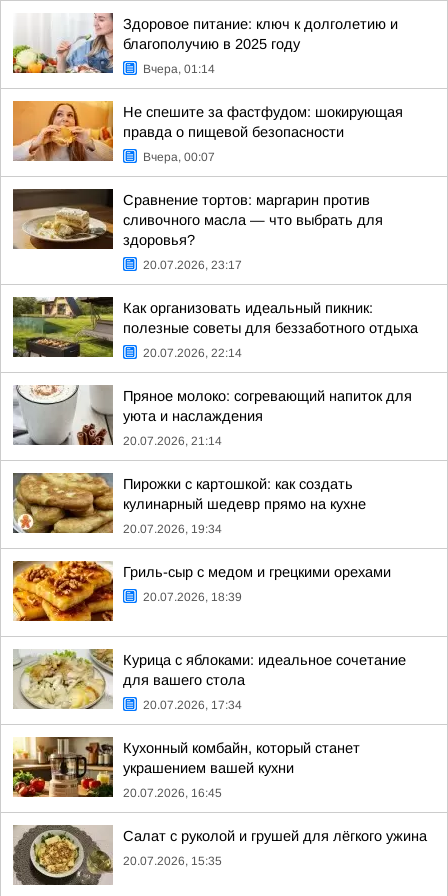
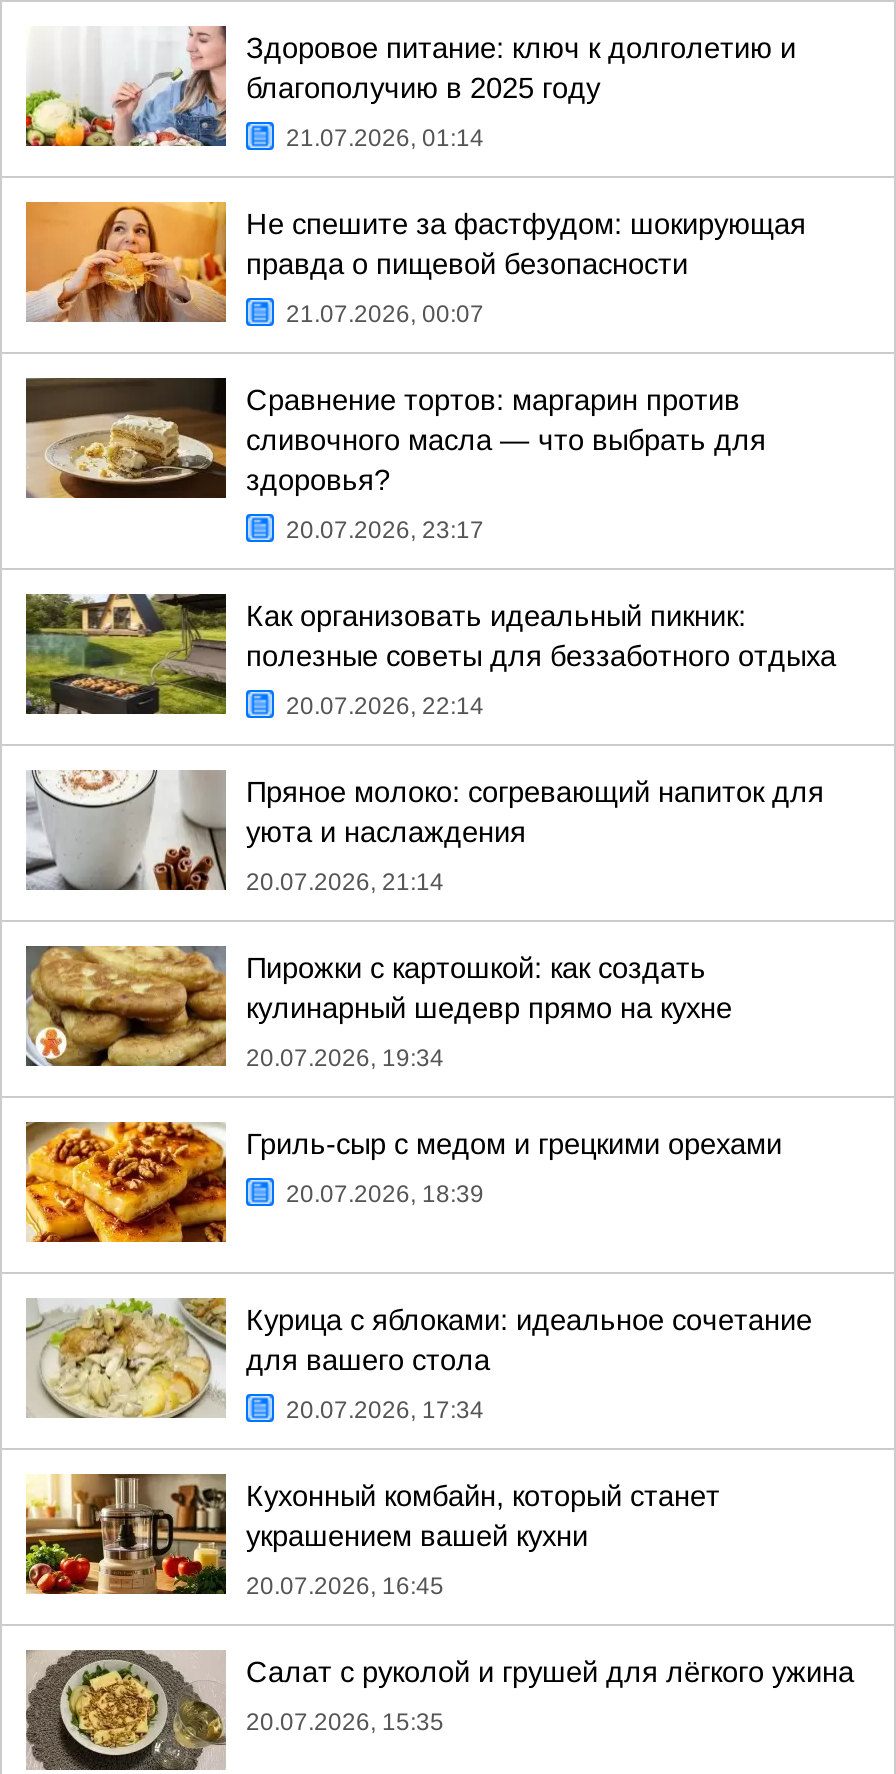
- Вчера, 01:14
+ 21.07.2026, 01:14

- Вчера, 00:07
+ 21.07.2026, 00:07
